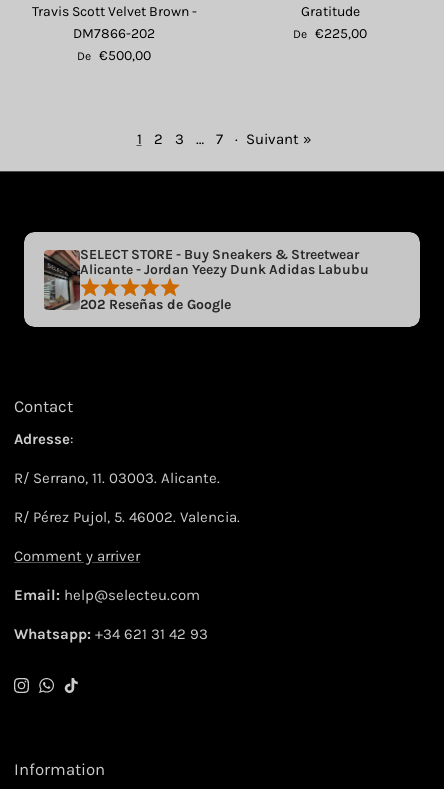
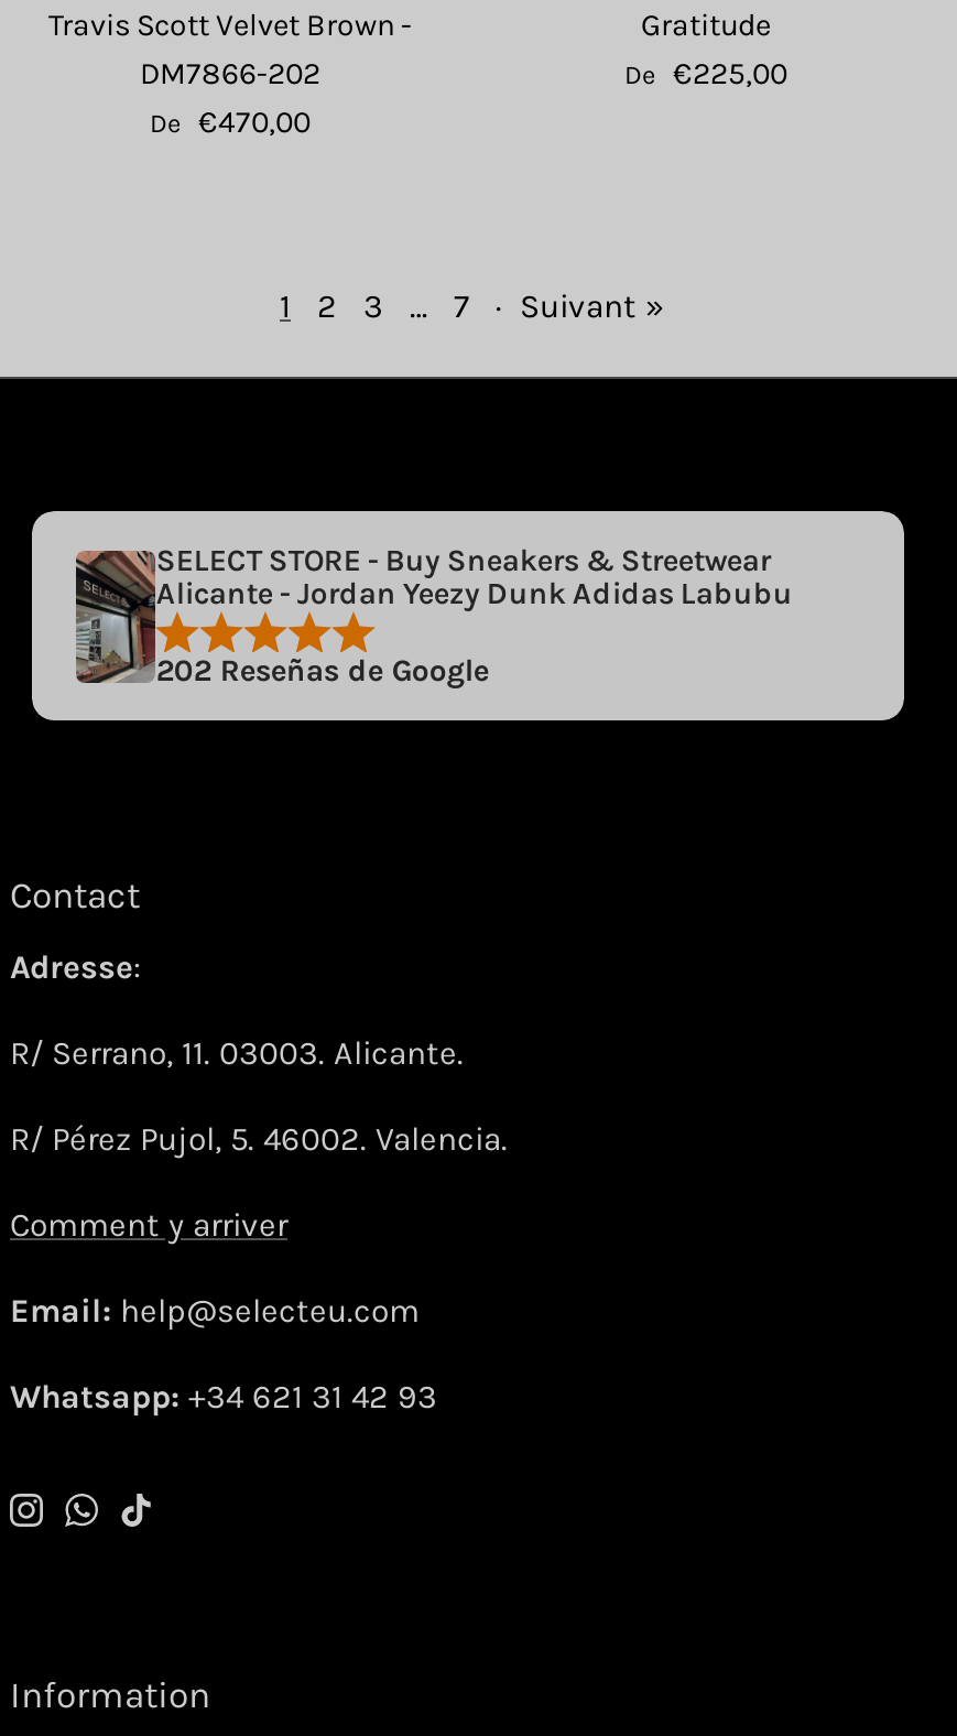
- De €500,00
+ De €470,00
